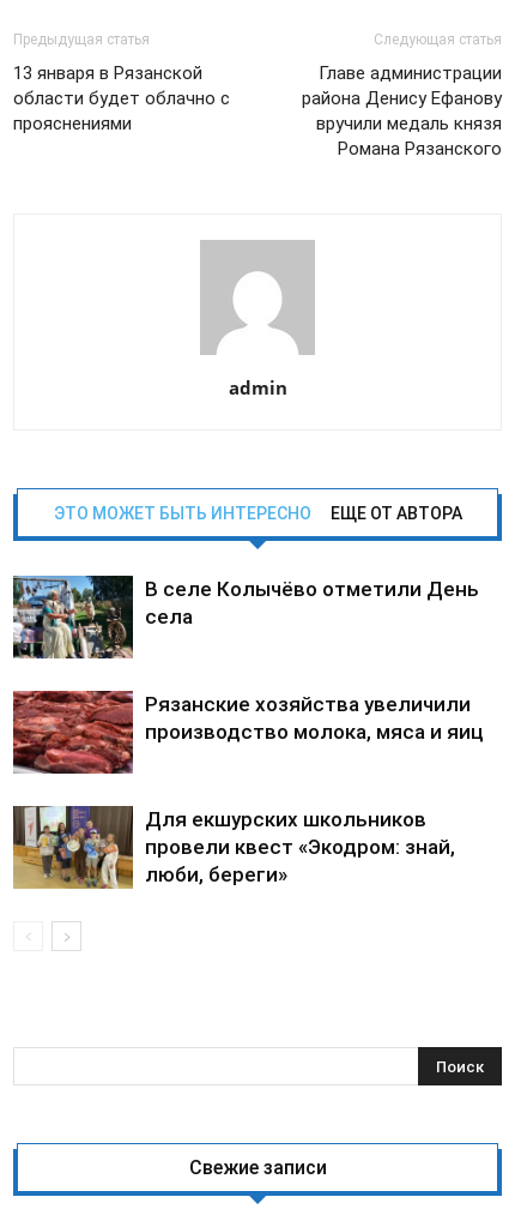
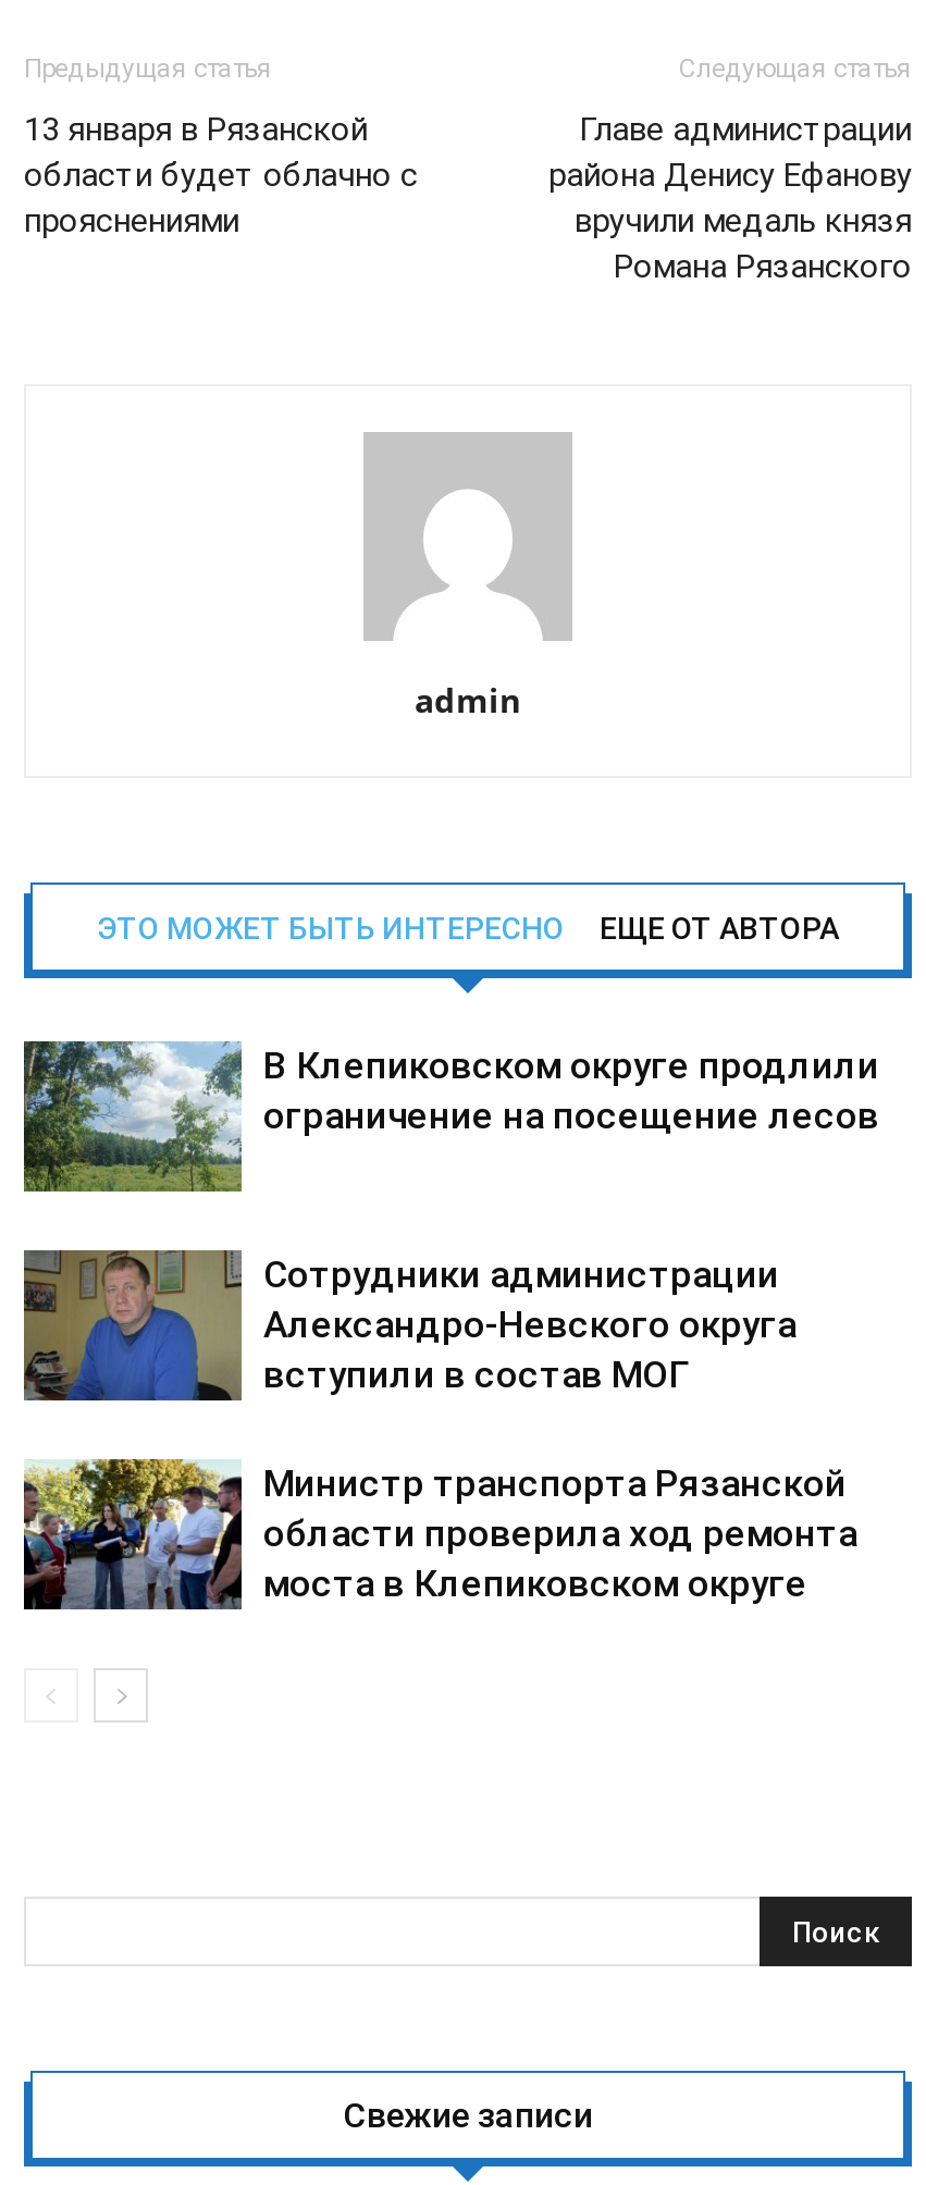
- [image]
- В селе Колычёво отметили День
- села
+ [image]
+ В Клепиковском округе продлили
+ ограничение на посещение лесов

- [image]
- Рязанские хозяйства увеличили
- производство молока, мяса и яиц
+ [image]
+ Сотрудники администрации
+ Александро-Невского округа
+ вступили в состав МОГ

- [image]
- Для екшурских школьников
- провели квест «Экодром: знай,
- люби, береги»
+ [image]
+ Министр транспорта Рязанской
+ области проверила ход ремонта
+ моста в Клепиковском округе
